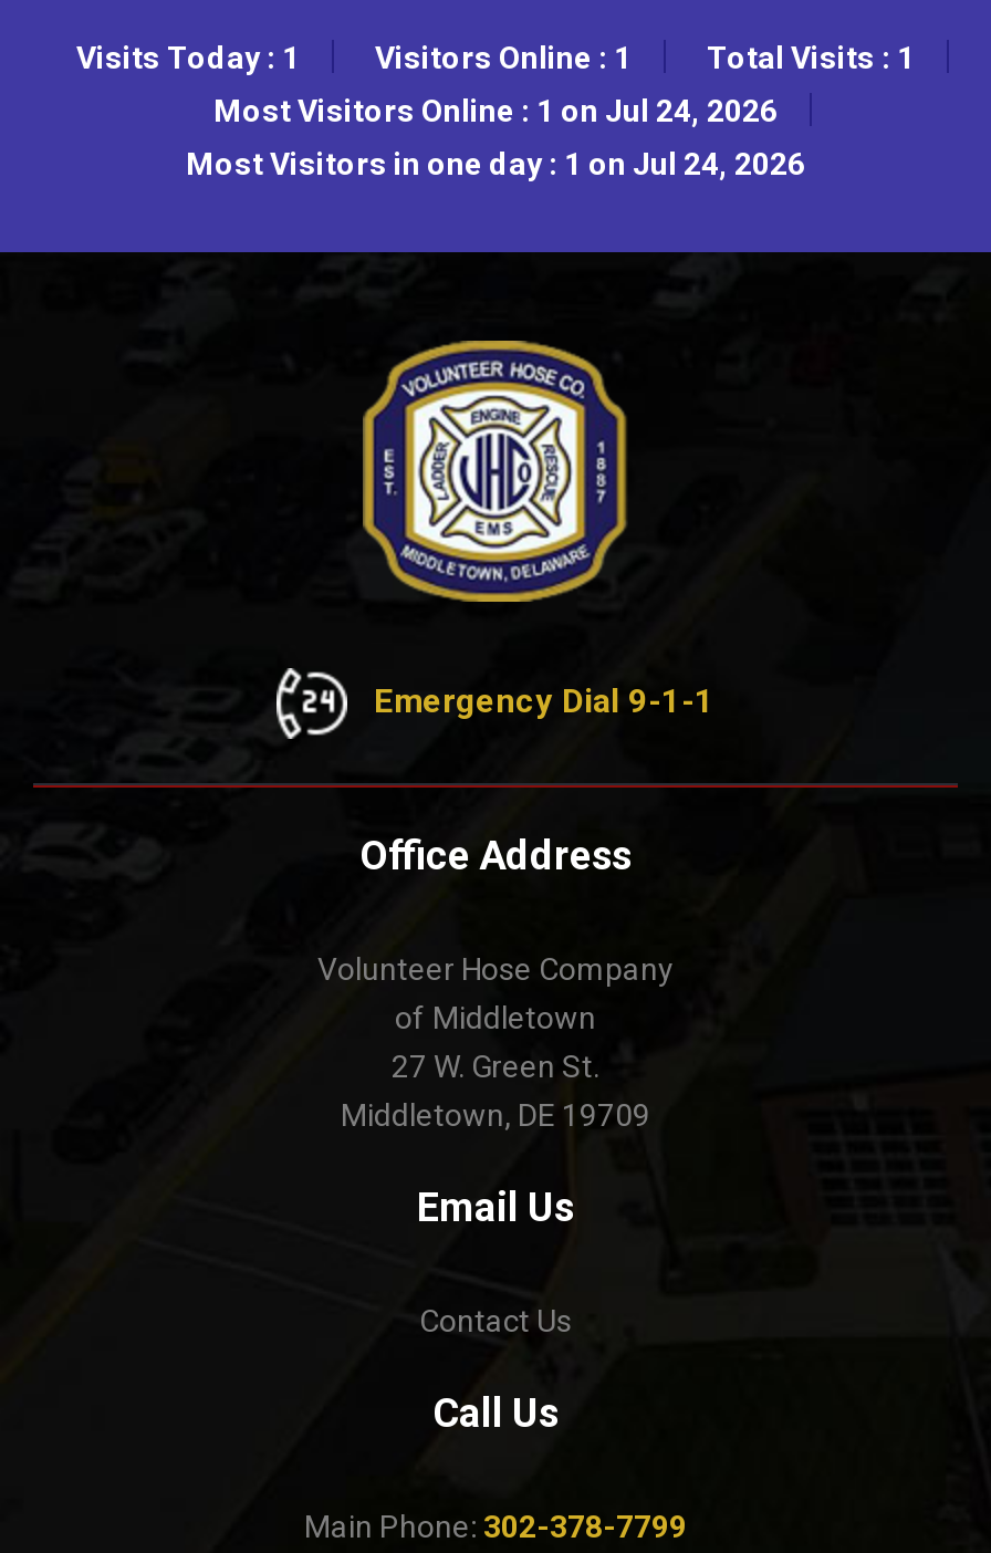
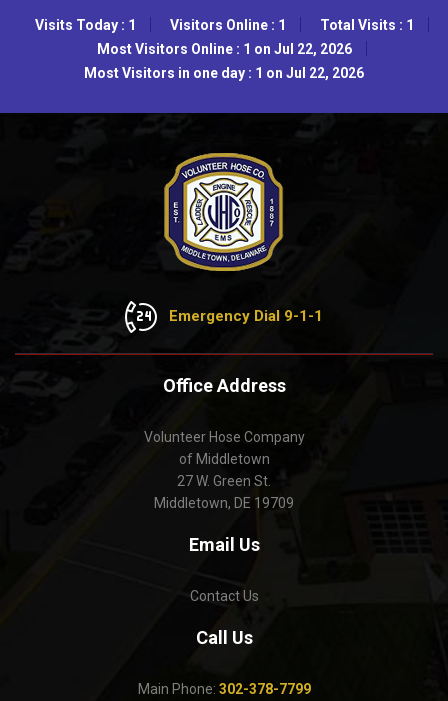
- Most Visitors Online : 1 on Jul 24, 2026
+ Most Visitors Online : 1 on Jul 22, 2026

- Most Visitors in one day : 1 on Jul 24, 2026
+ Most Visitors in one day : 1 on Jul 22, 2026
